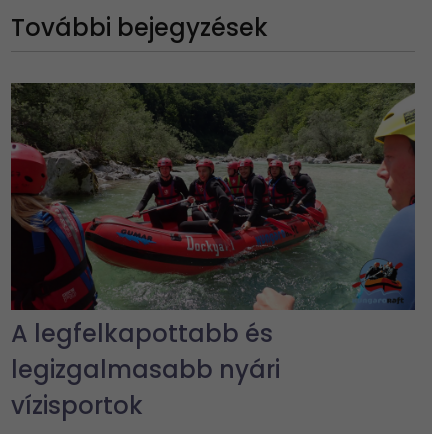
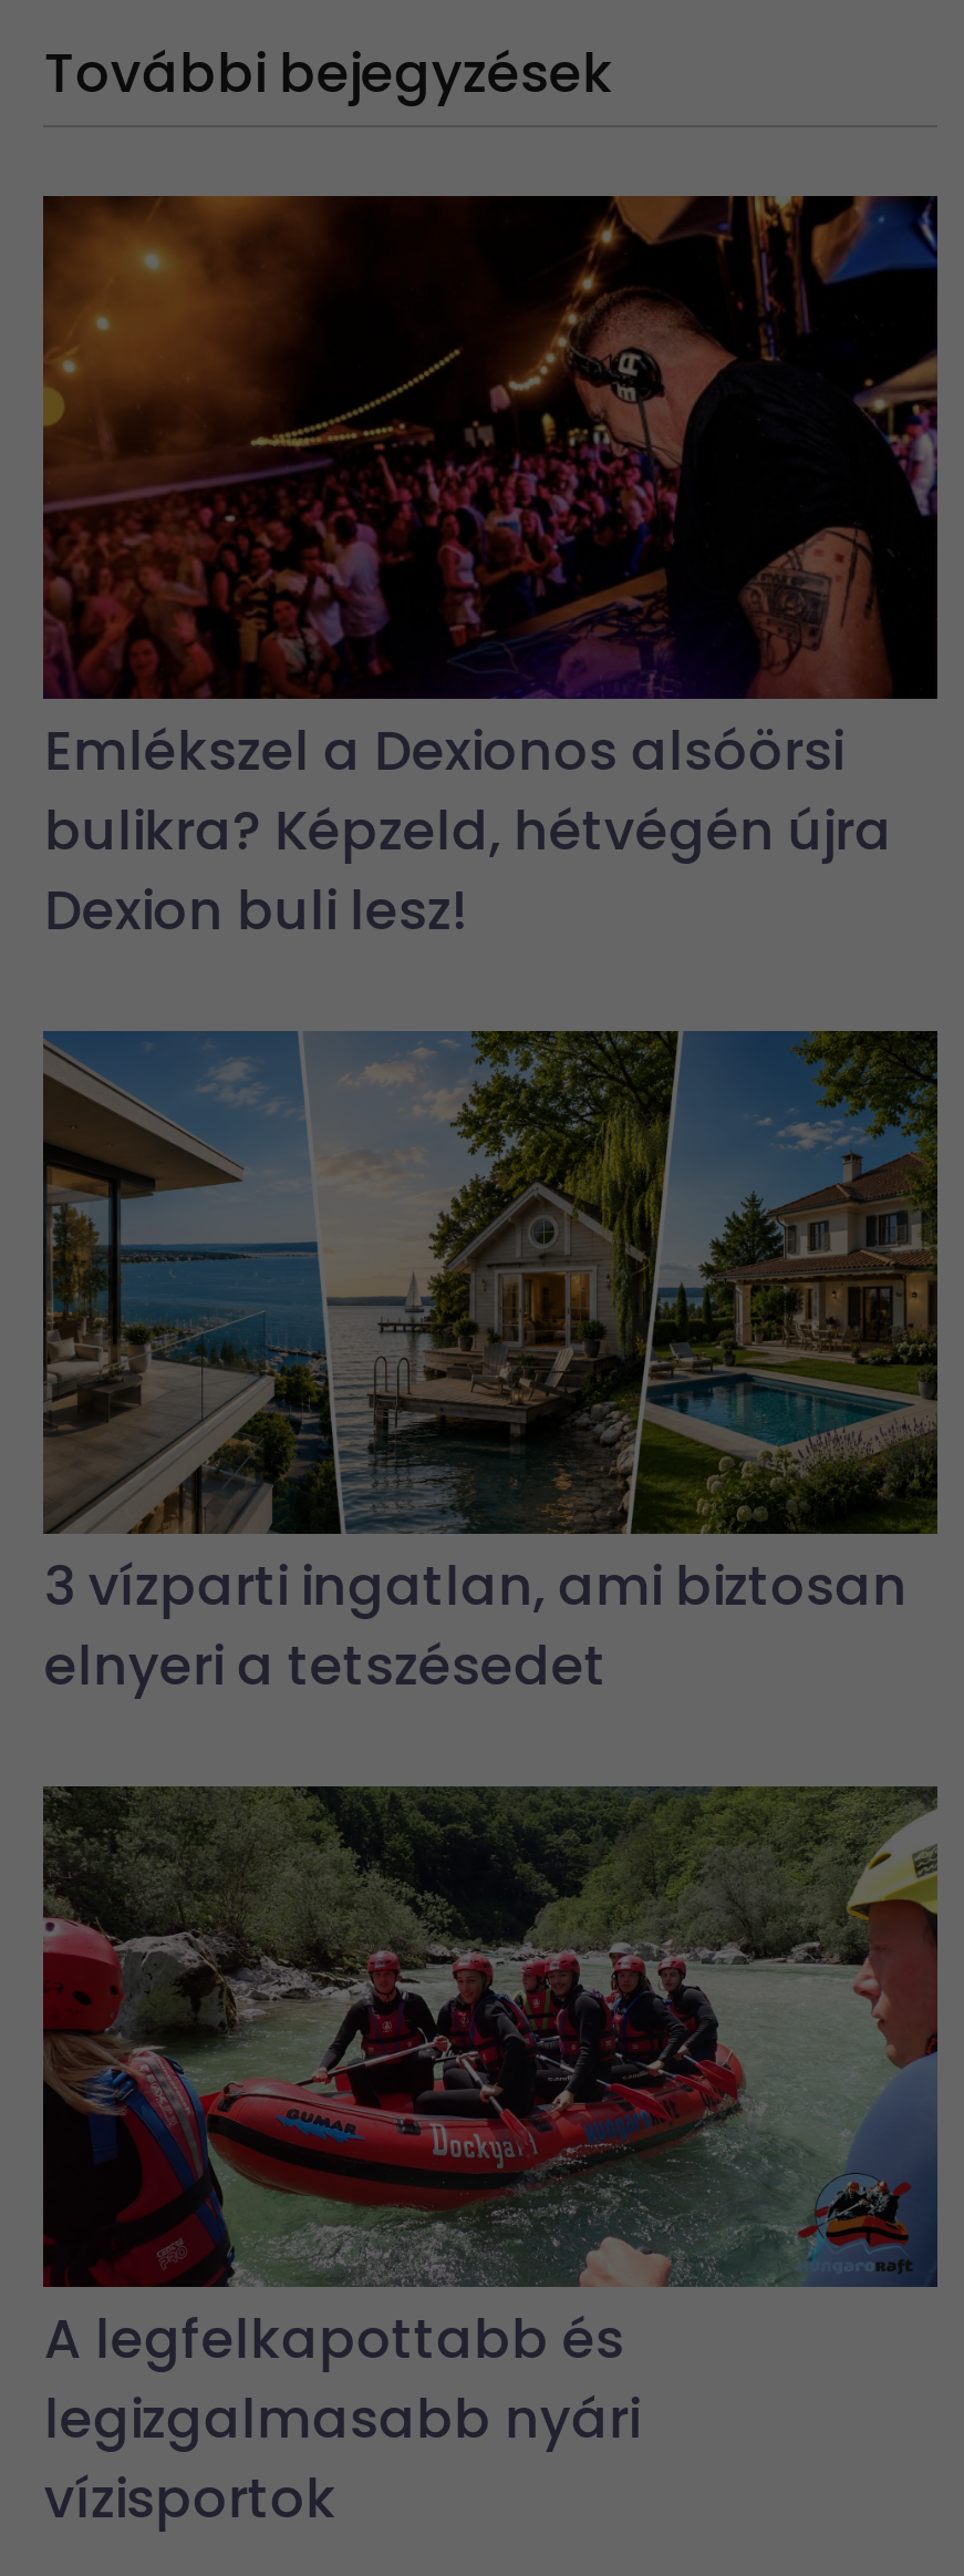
+ [image]
+ Emlékszel a Dexionos alsóörsi
+ bulikra? Képzeld, hétvégén újra
+ Dexion buli lesz!

+ [image]
+ 3 vízparti ingatlan, ami biztosan
+ elnyeri a tetszésedet
